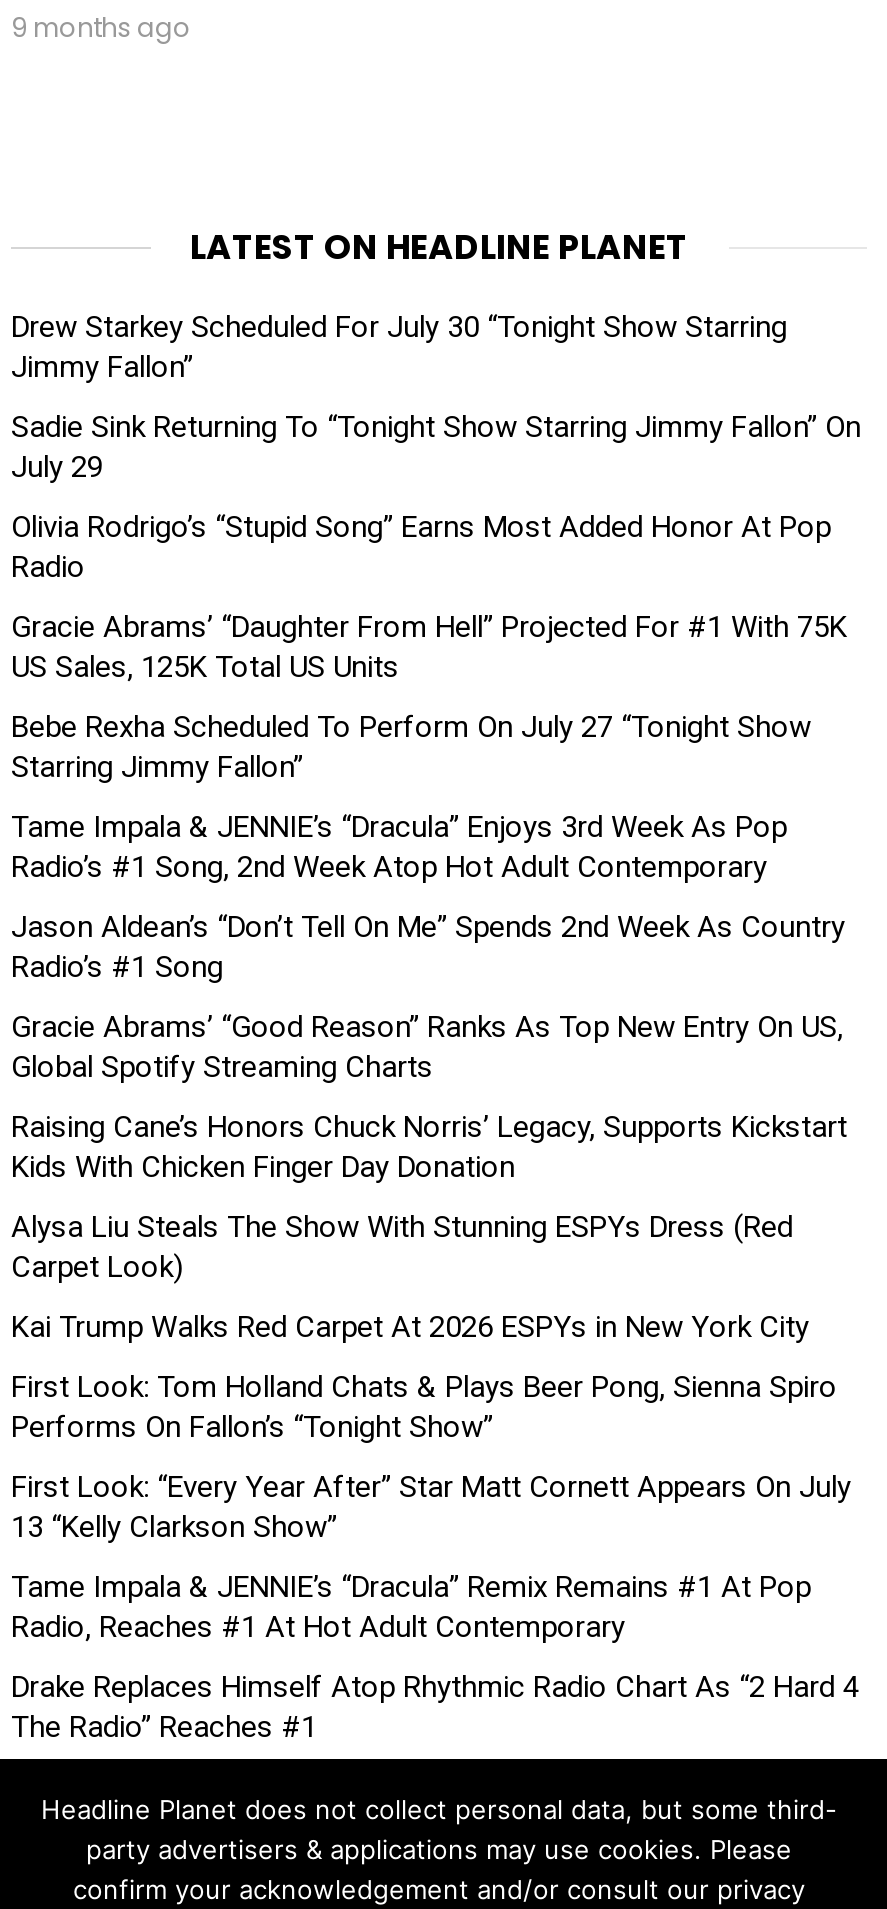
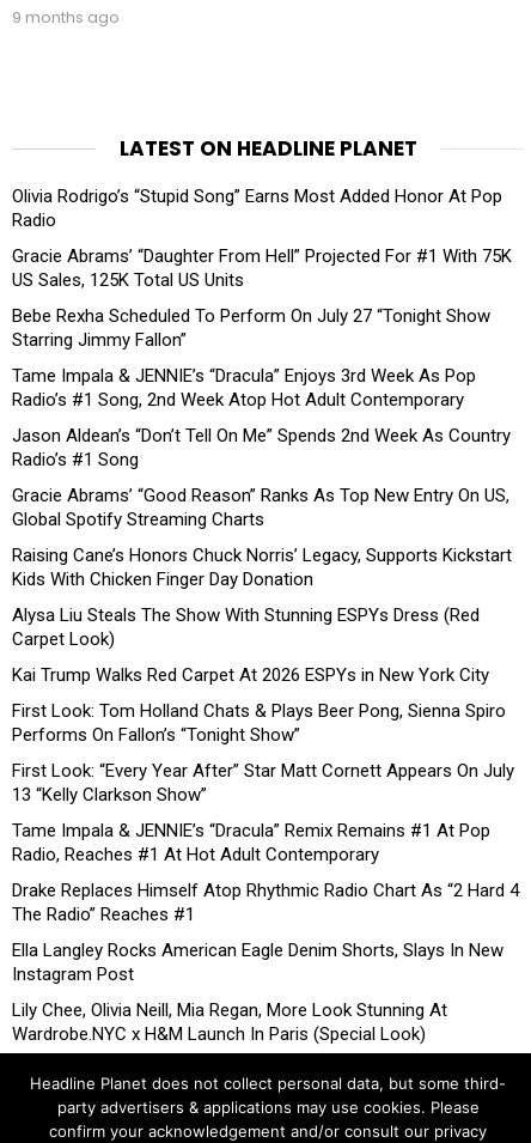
- Drew Starkey Scheduled For July 30 “Tonight Show Starring
- Jimmy Fallon”
- Sadie Sink Returning To “Tonight Show Starring Jimmy Fallon” On
- July 29

moved up: Olivia Rodrigo’s “Stupid Song” Earns Most Added Honor At Pop | Radio | Gracie Abrams’ “Daughter From Hell” Projected For #1 With 75K | ... | Drake Replaces Himself Atop Rhythmic Radio Chart As “2 Hard 4 | The Radio” Reaches #1

+ Ella Langley Rocks American Eagle Denim Shorts, Slays In New
+ Instagram Post
+ Lily Chee, Olivia Neill, Mia Regan, More Look Stunning At
+ Wardrobe.NYC x H&M Launch In Paris (Special Look)
